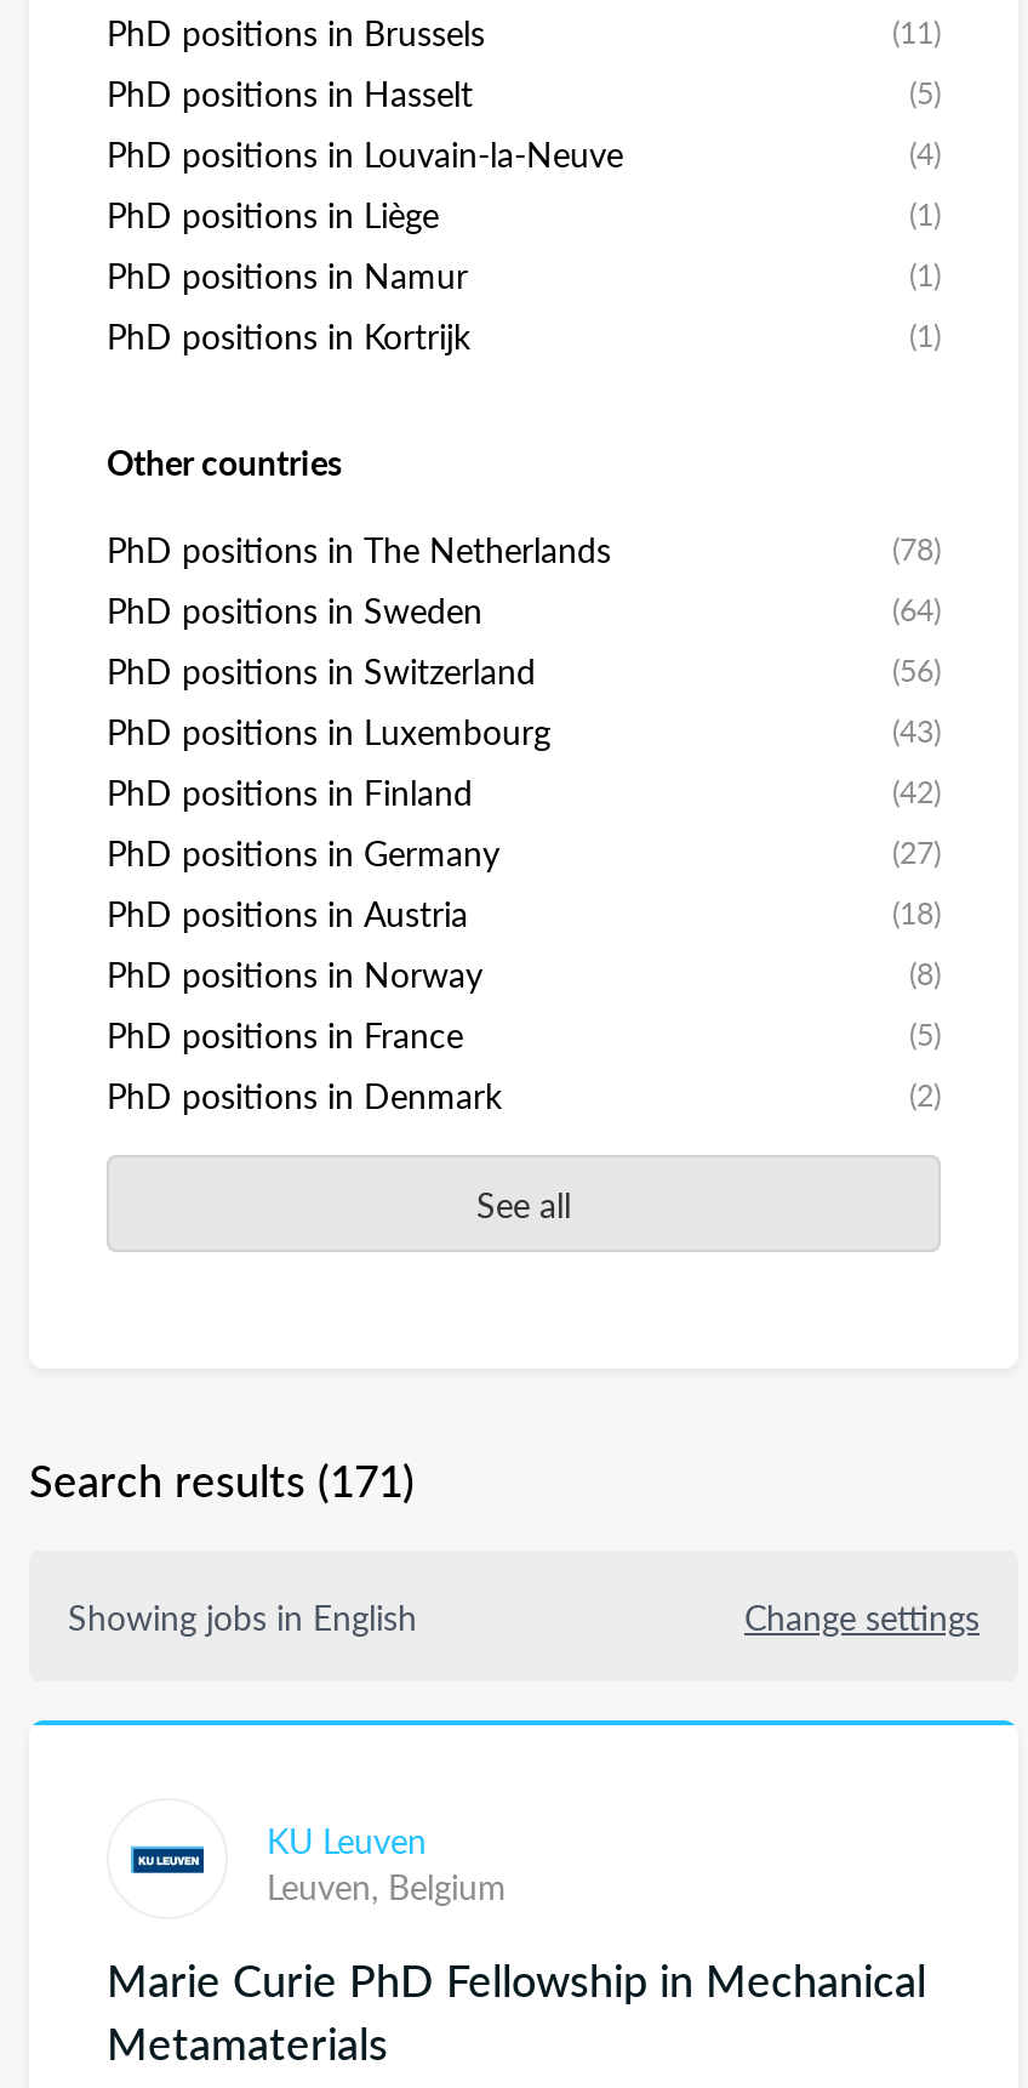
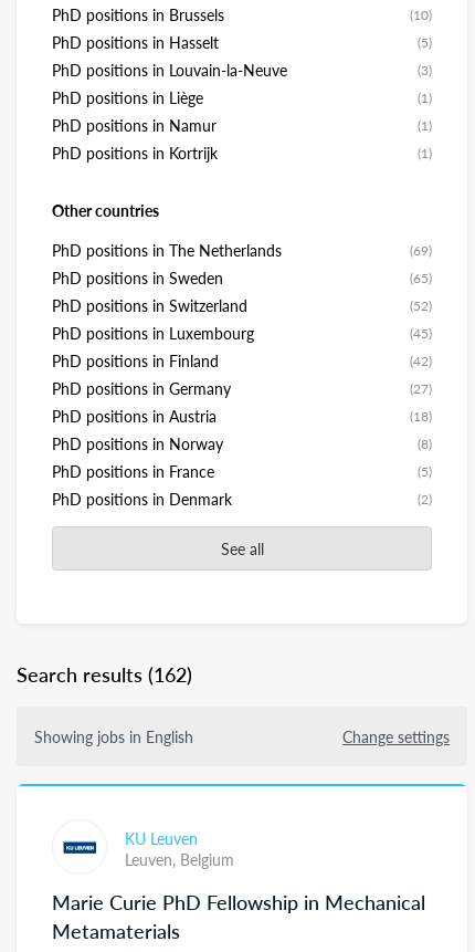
- (11)
+ (10)

- (4)
+ (3)

- (78)
+ (69)

- (64)
+ (65)

- (56)
+ (52)

- (43)
+ (45)

- Search results (171)
+ Search results (162)
